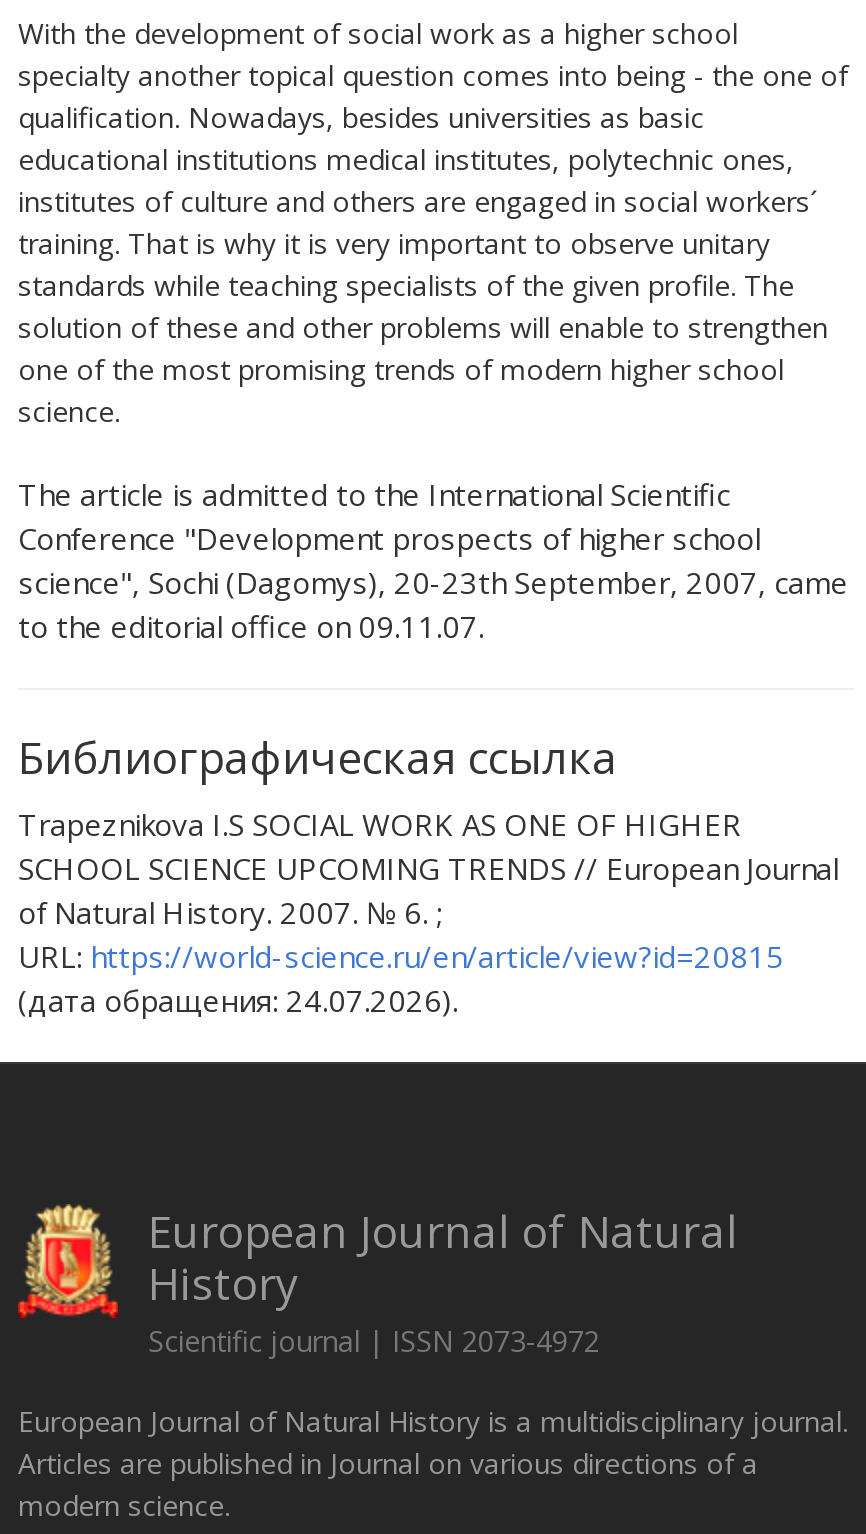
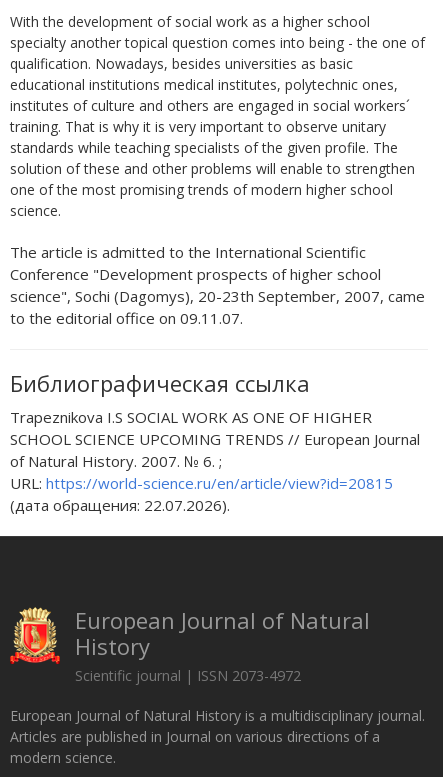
- (дата обращения: 24.07.2026).
+ (дата обращения: 22.07.2026).
